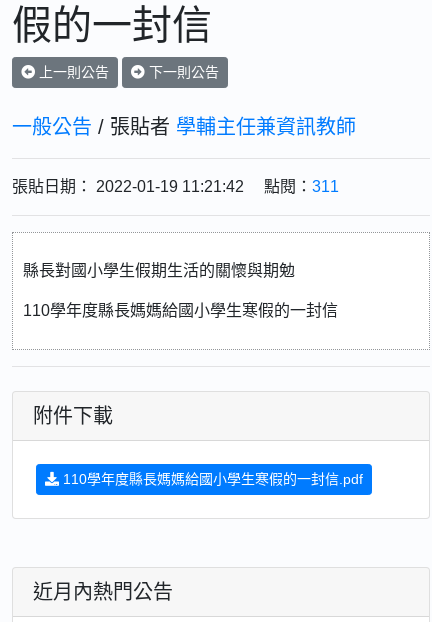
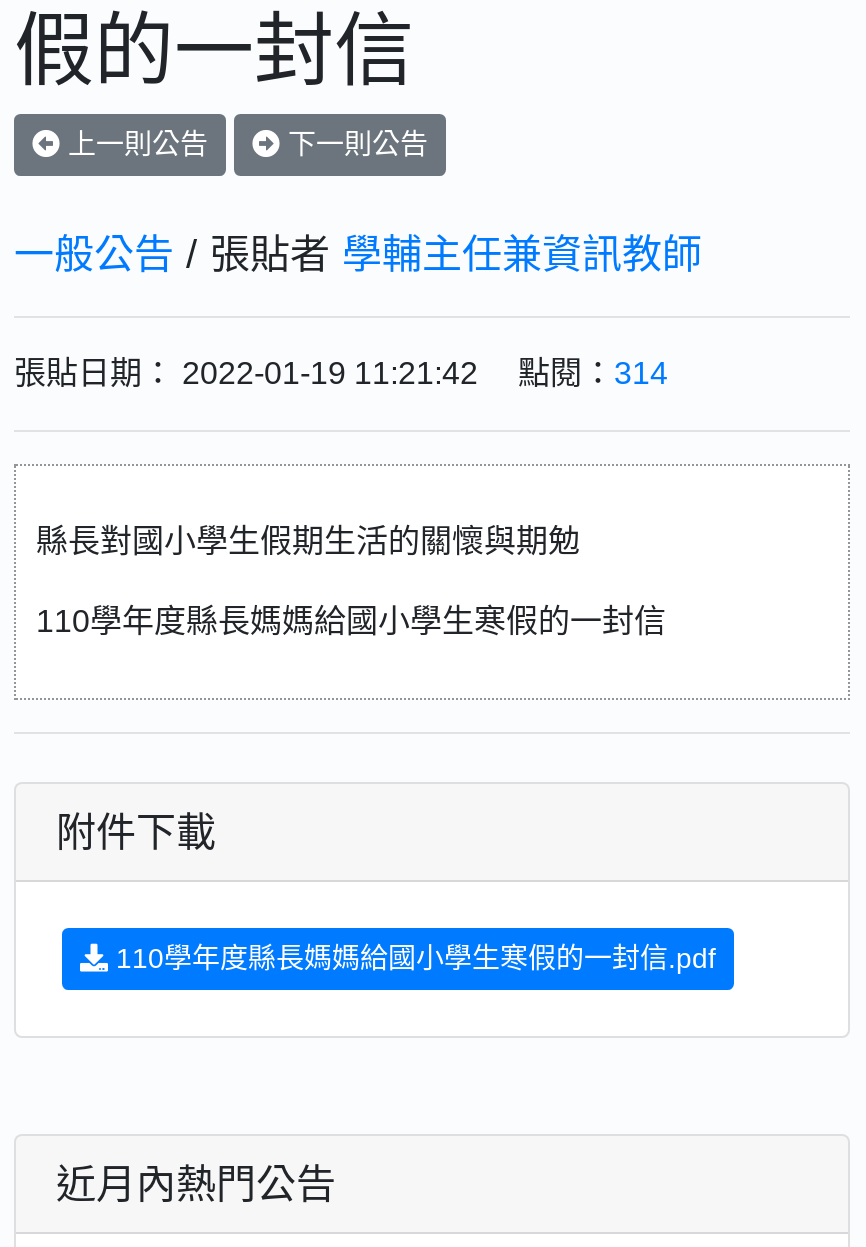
- 張貼日期： 2022-01-19 11:21:42 點閱：311
+ 張貼日期： 2022-01-19 11:21:42 點閱：314
